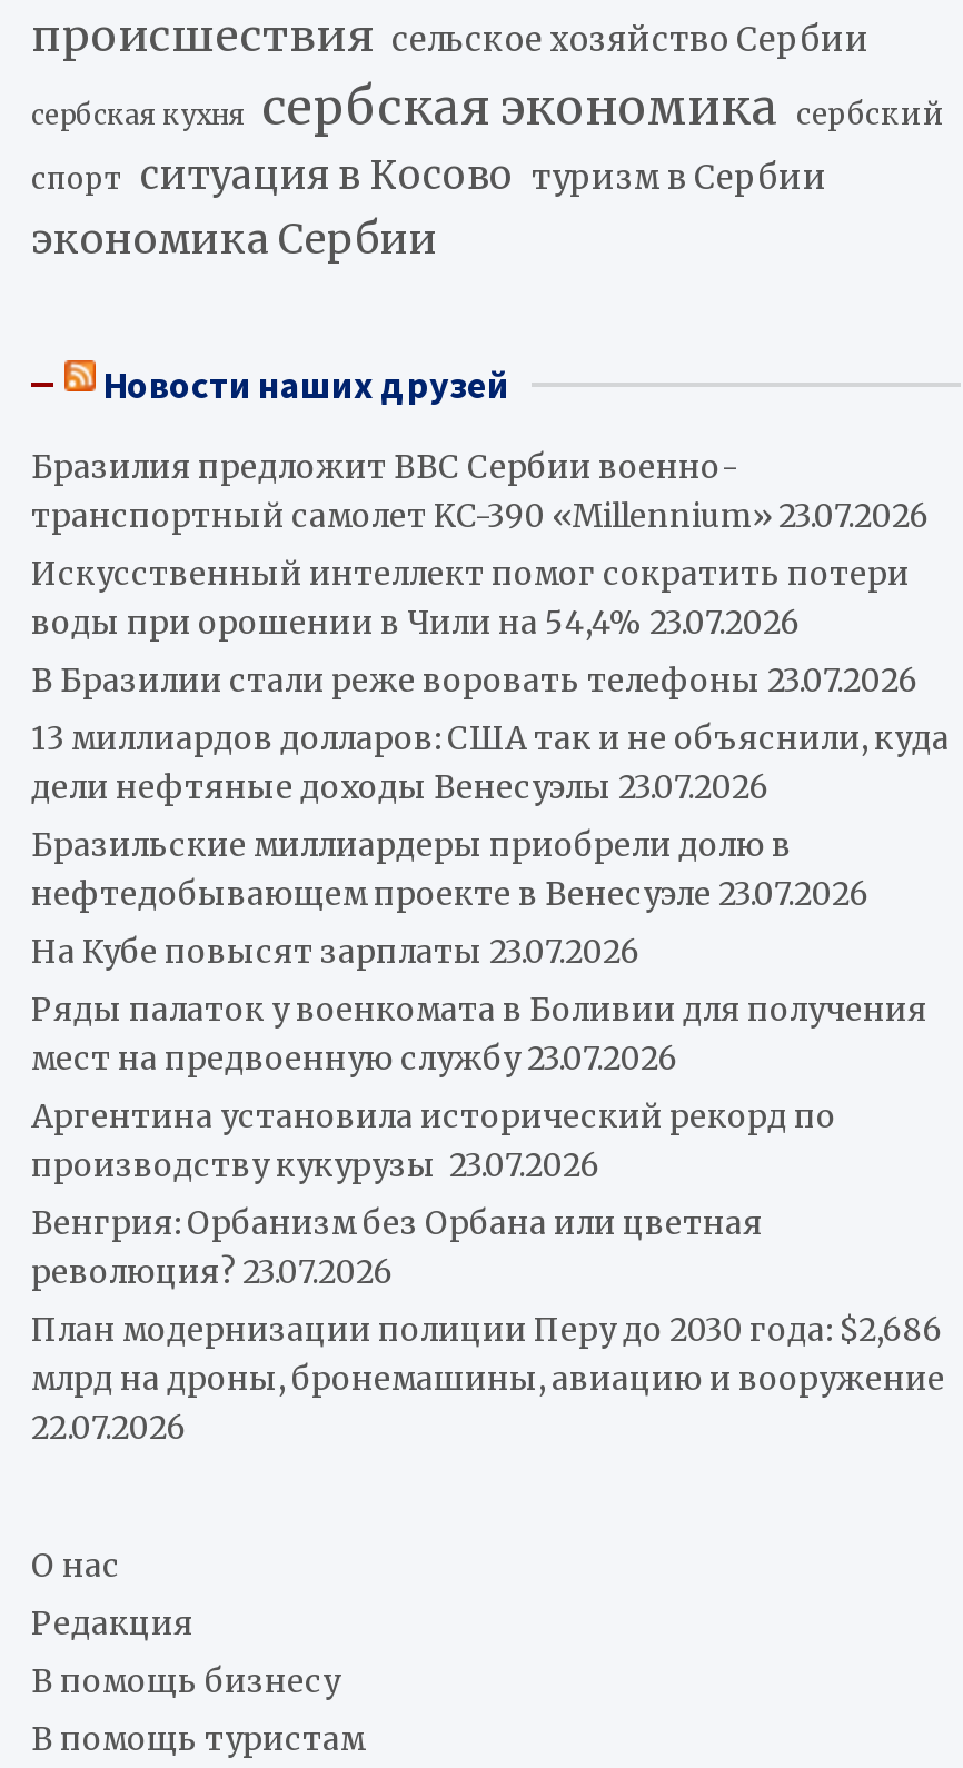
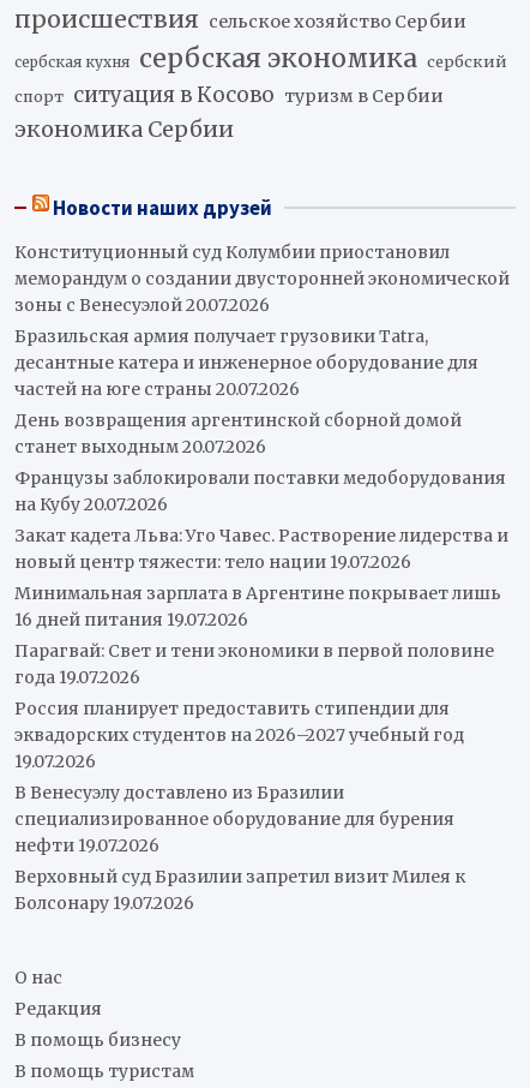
- Бразилия предложит ВВС Сербии военно-
- транспортный самолет KC-390 «Millennium» 23.07.2026
- Искусственный интеллект помог сократить потери
- воды при орошении в Чили на 54,4% 23.07.2026
- В Бразилии стали реже воровать телефоны 23.07.2026
- 13 миллиардов долларов: США так и не объяснили, куда
- дели нефтяные доходы Венесуэлы 23.07.2026
- Бразильские миллиардеры приобрели долю в
- нефтедобывающем проекте в Венесуэле 23.07.2026
- На Кубе повысят зарплаты 23.07.2026
- Ряды палаток у военкомата в Боливии для получения
- мест на предвоенную службу 23.07.2026
- Аргентина установила исторический рекорд по
- производству кукурузы 23.07.2026
- Венгрия: Орбанизм без Орбана или цветная
- революция? 23.07.2026
- План модернизации полиции Перу до 2030 года: $2,686
- млрд на дроны, бронемашины, авиацию и вооружение
- 22.07.2026
+ Конституционный суд Колумбии приостановил
+ меморандум о создании двусторонней экономической
+ зоны с Венесуэлой 20.07.2026
+ Бразильская армия получает грузовики Tatra,
+ десантные катера и инженерное оборудование для
+ частей на юге страны 20.07.2026
+ День возвращения аргентинской сборной домой
+ станет выходным 20.07.2026
+ Французы заблокировали поставки медоборудования
+ на Кубу 20.07.2026
+ Закат кадета Льва: Уго Чавес. Растворение лидерства и
+ новый центр тяжести: тело нации 19.07.2026
+ Минимальная зарплата в Аргентине покрывает лишь
+ 16 дней питания 19.07.2026
+ Парагвай: Свет и тени экономики в первой половине
+ года 19.07.2026
+ Россия планирует предоставить стипендии для
+ эквадорских студентов на 2026–2027 учебный год
+ 19.07.2026
+ В Венесуэлу доставлено из Бразилии
+ специализированное оборудование для бурения
+ нефти 19.07.2026
+ Верховный суд Бразилии запретил визит Милея к
+ Болсонару 19.07.2026
